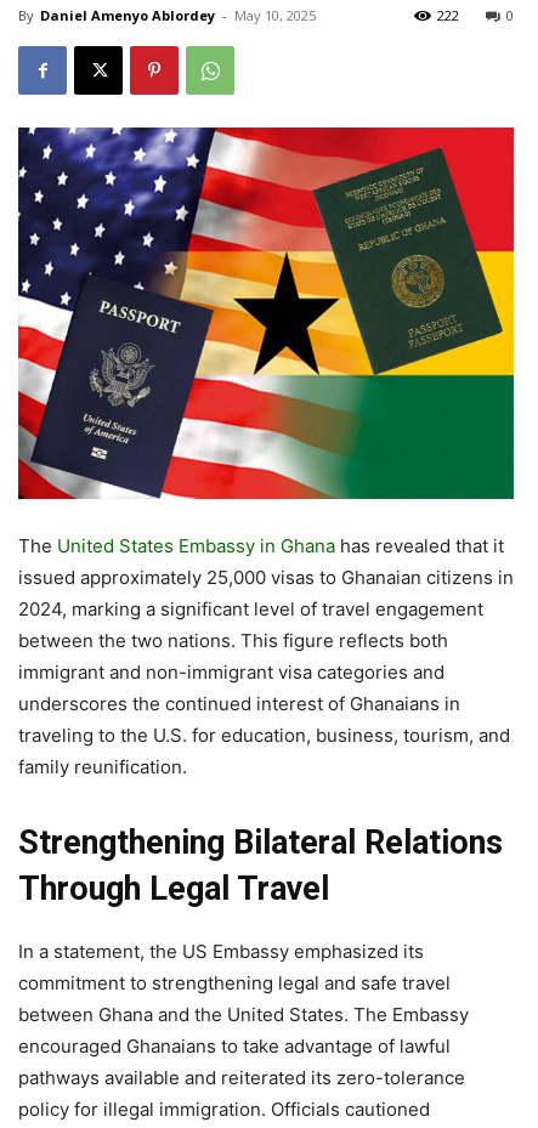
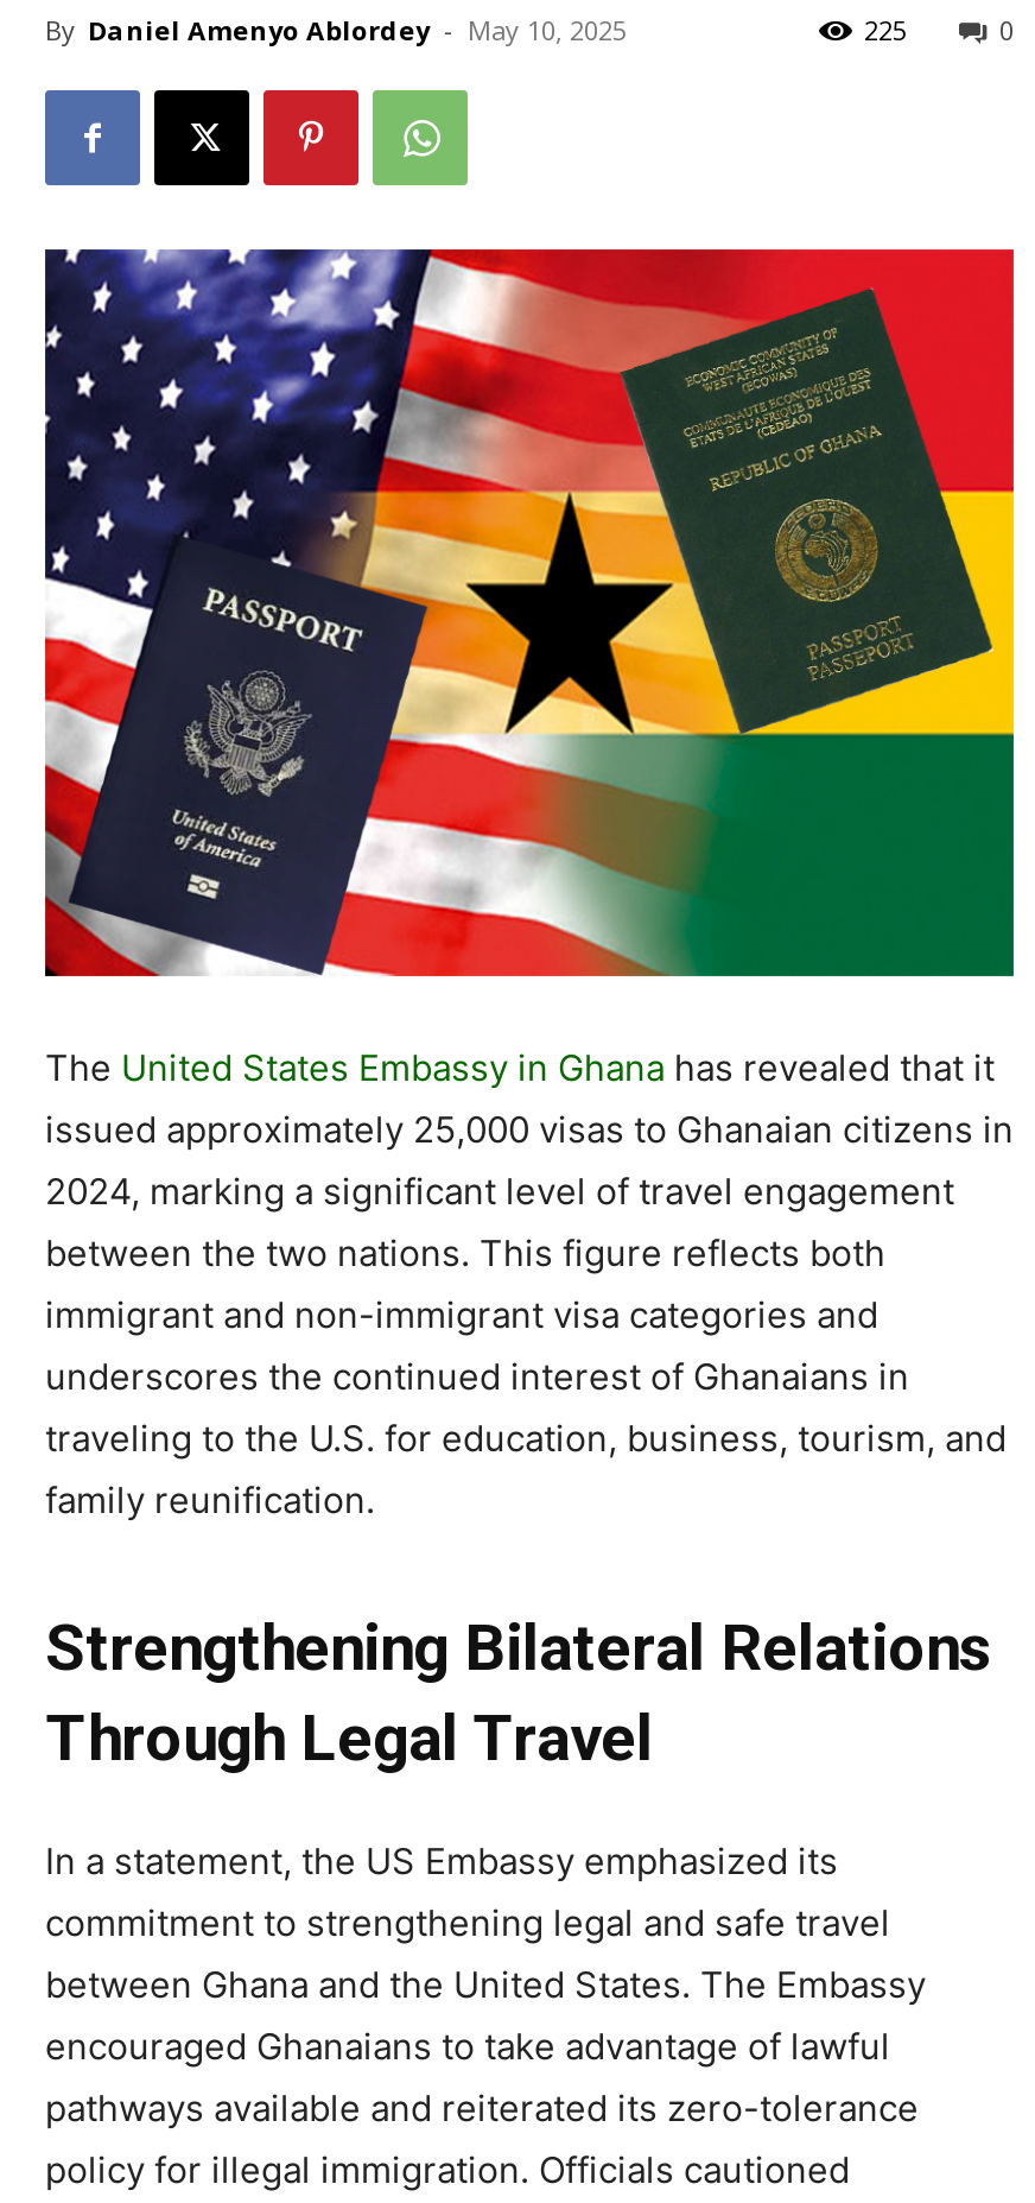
- 222
+ 225
